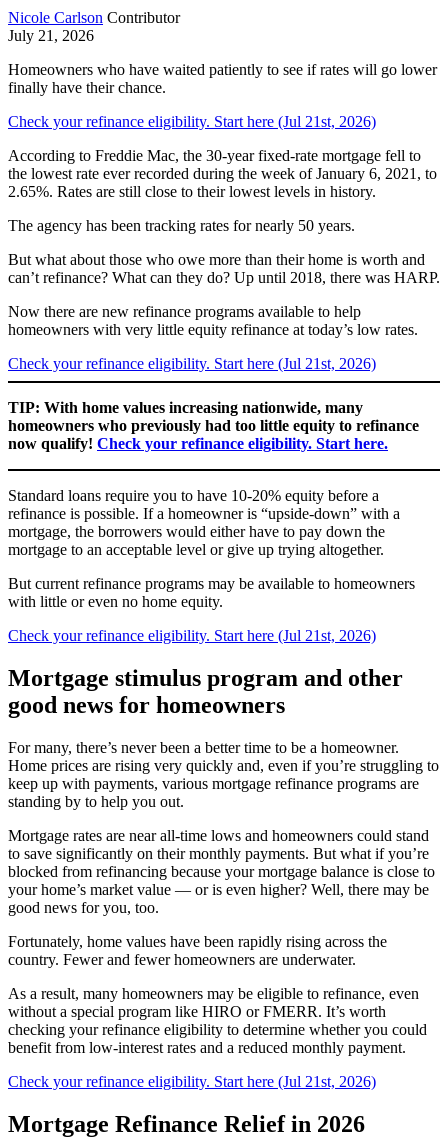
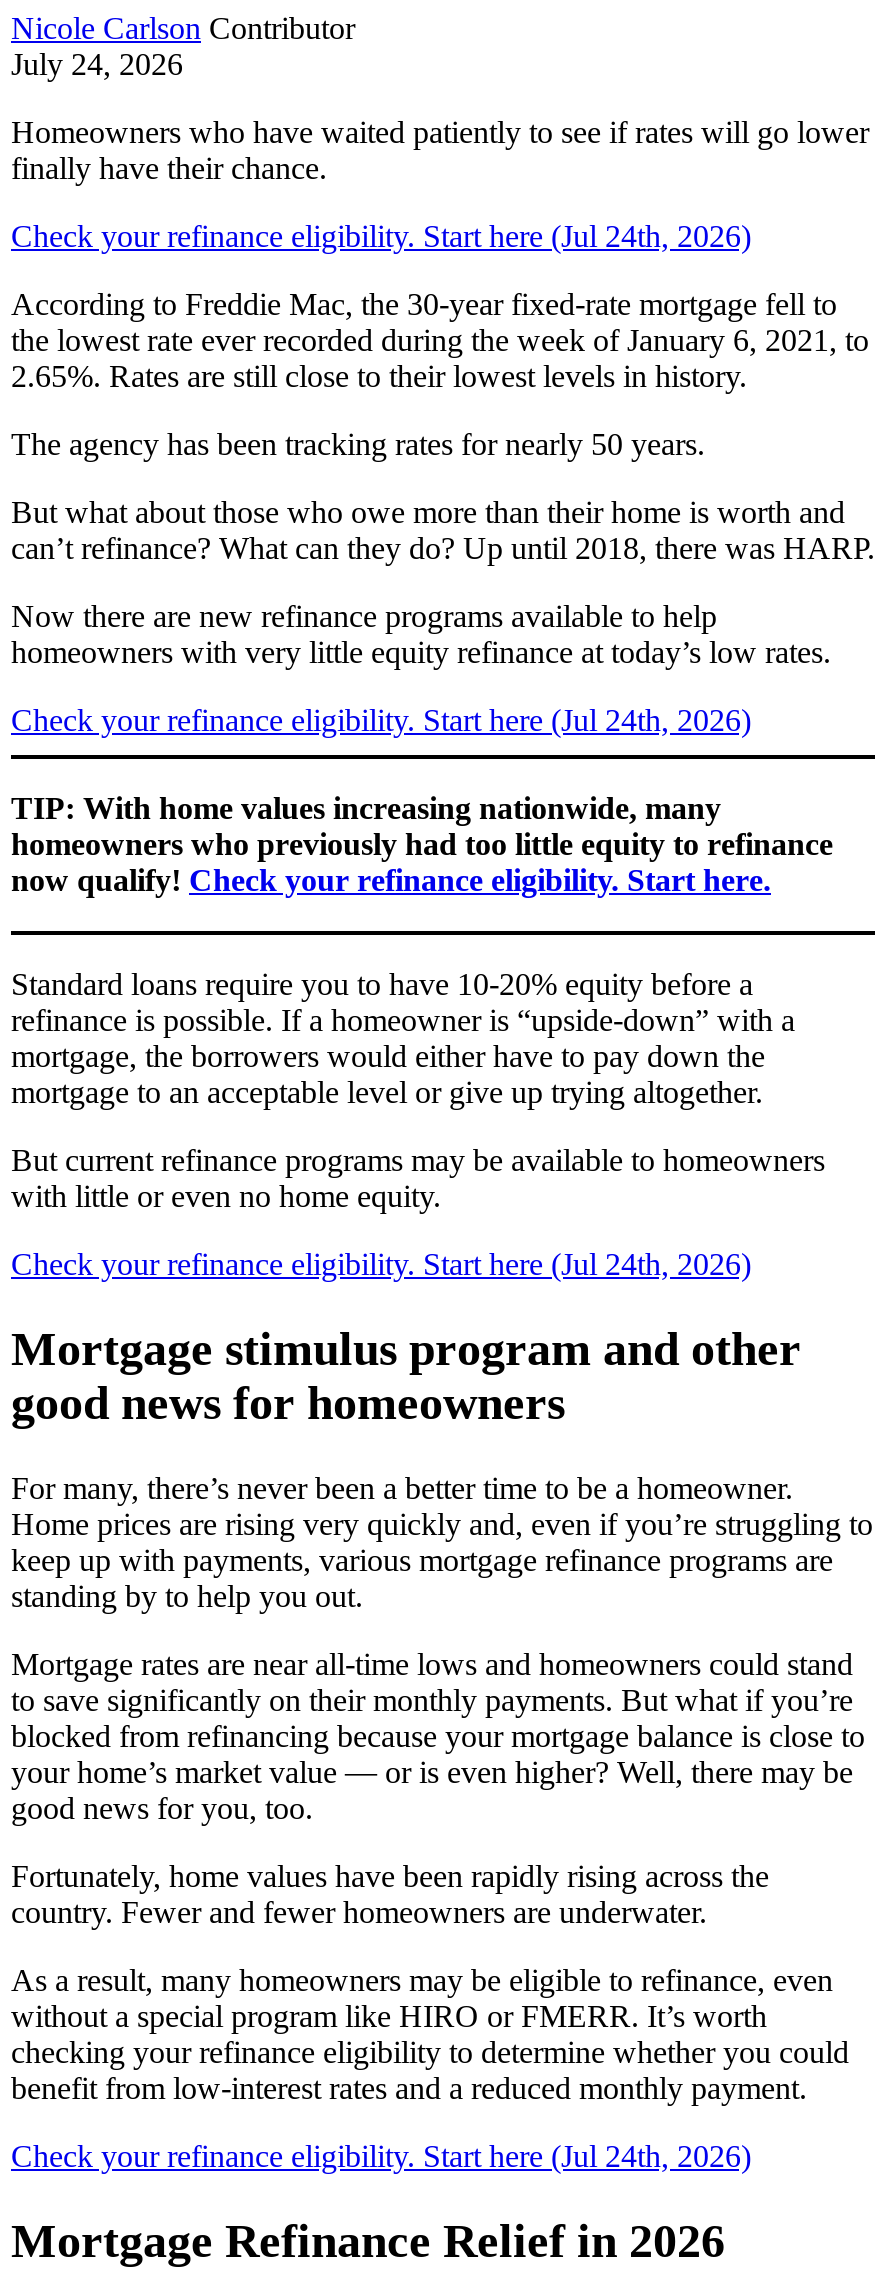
- July 21, 2026
+ July 24, 2026

- Check your refinance eligibility. Start here (Jul 21st, 2026)
+ Check your refinance eligibility. Start here (Jul 24th, 2026)

- Check your refinance eligibility. Start here (Jul 21st, 2026)
+ Check your refinance eligibility. Start here (Jul 24th, 2026)

- Check your refinance eligibility. Start here (Jul 21st, 2026)
+ Check your refinance eligibility. Start here (Jul 24th, 2026)

- Check your refinance eligibility. Start here (Jul 21st, 2026)
+ Check your refinance eligibility. Start here (Jul 24th, 2026)
